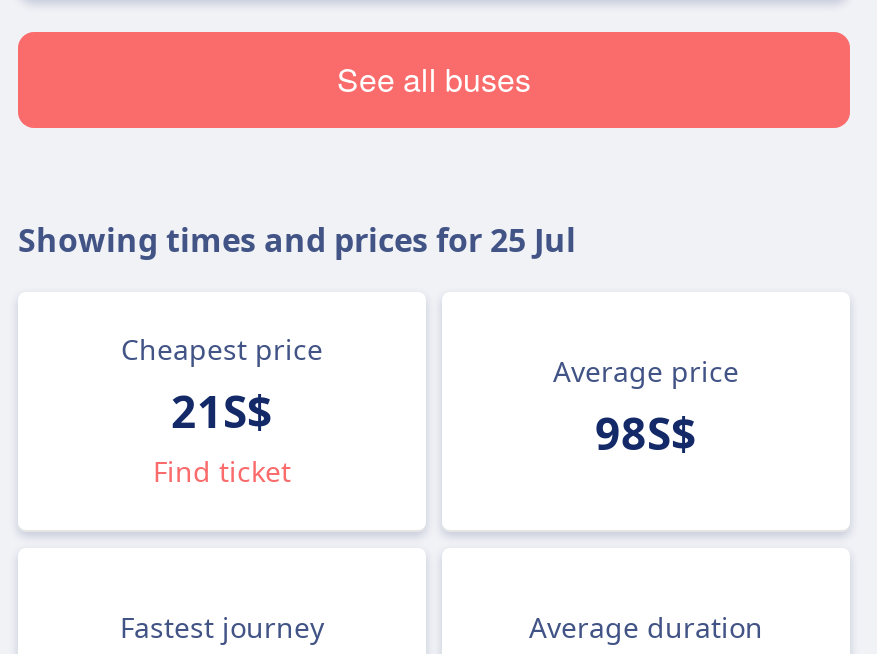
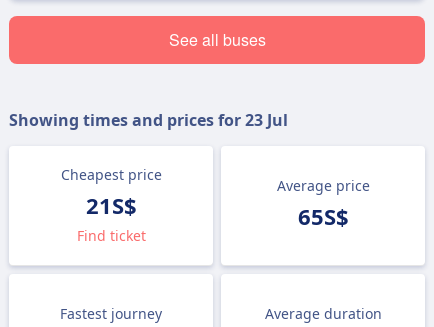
- Showing times and prices for 25 Jul
+ Showing times and prices for 23 Jul

- 98S$
+ 65S$
